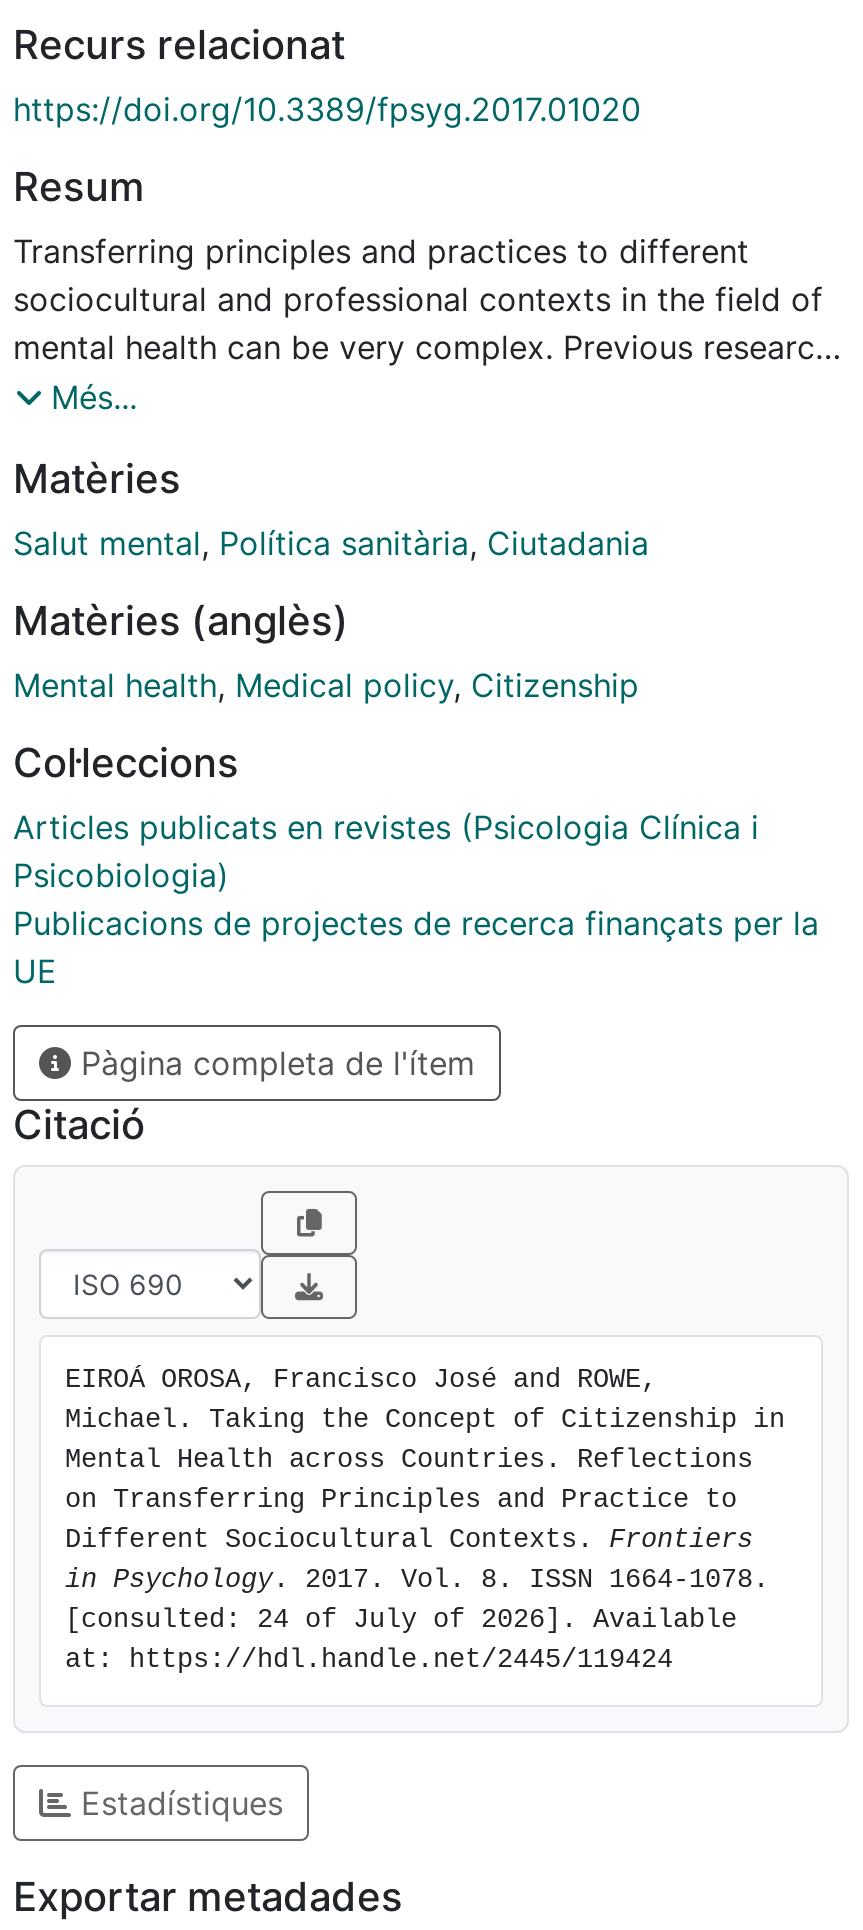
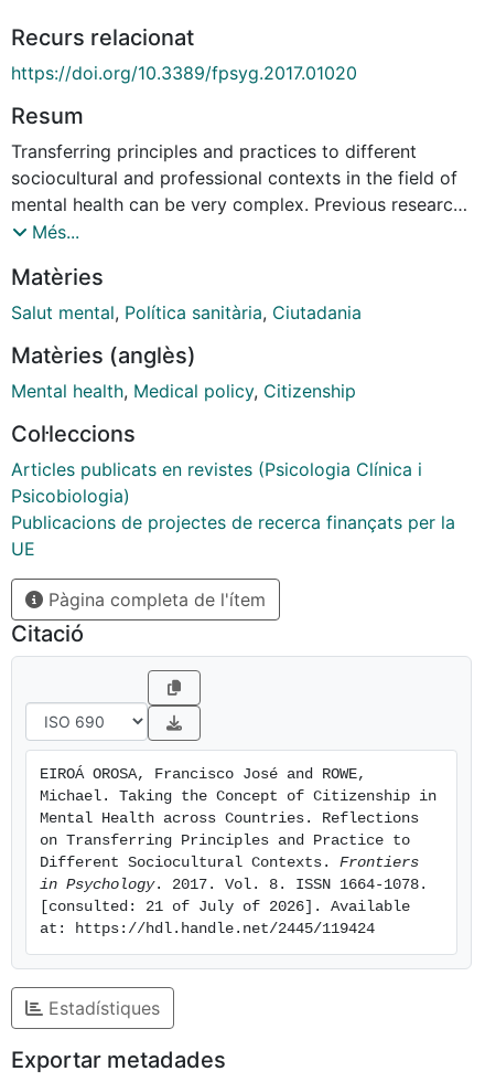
- [consulted: 24 of July of 2026]. Available
+ [consulted: 21 of July of 2026]. Available
